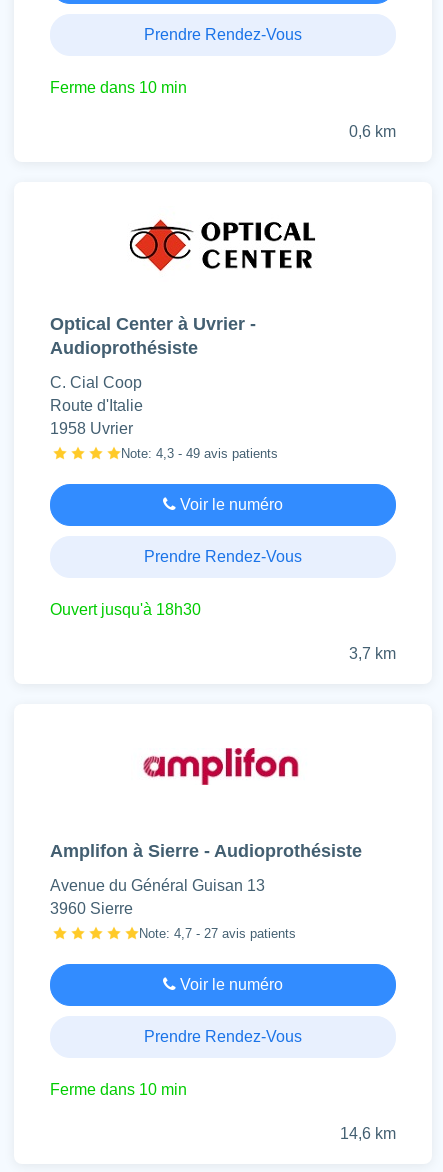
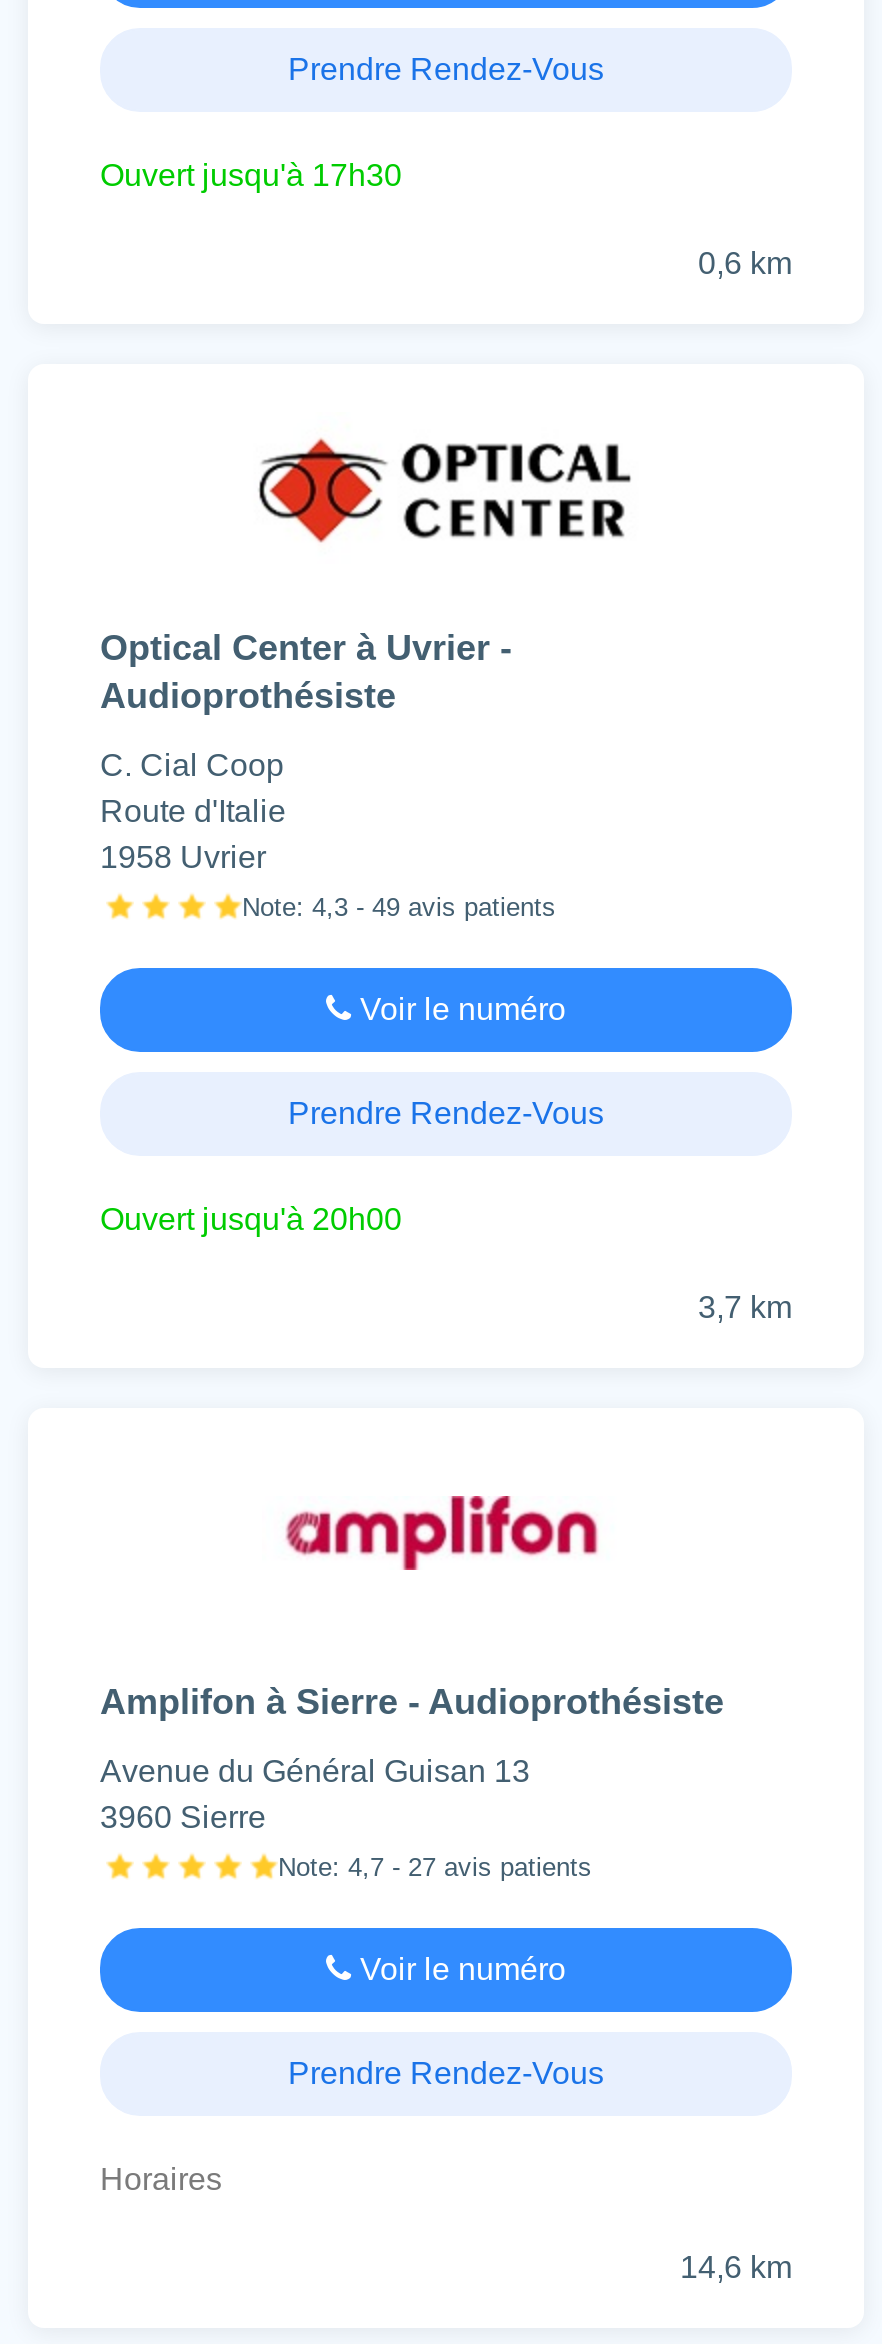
- Ferme dans 10 min
+ Ouvert jusqu'à 17h30

- Ouvert jusqu'à 18h30
+ Ouvert jusqu'à 20h00

- Ferme dans 10 min
+ Horaires
